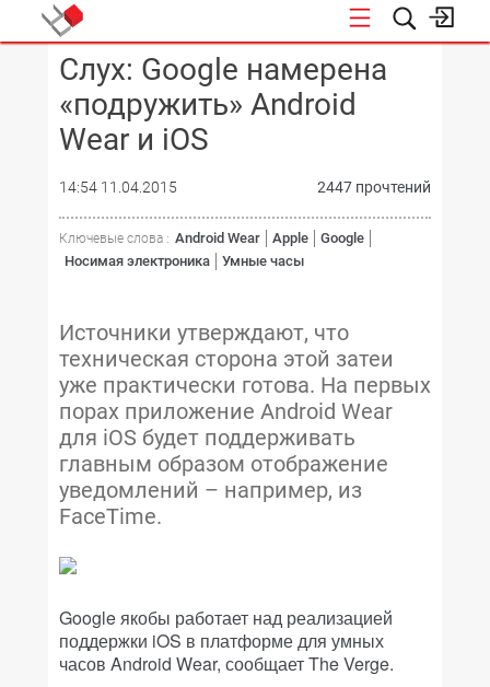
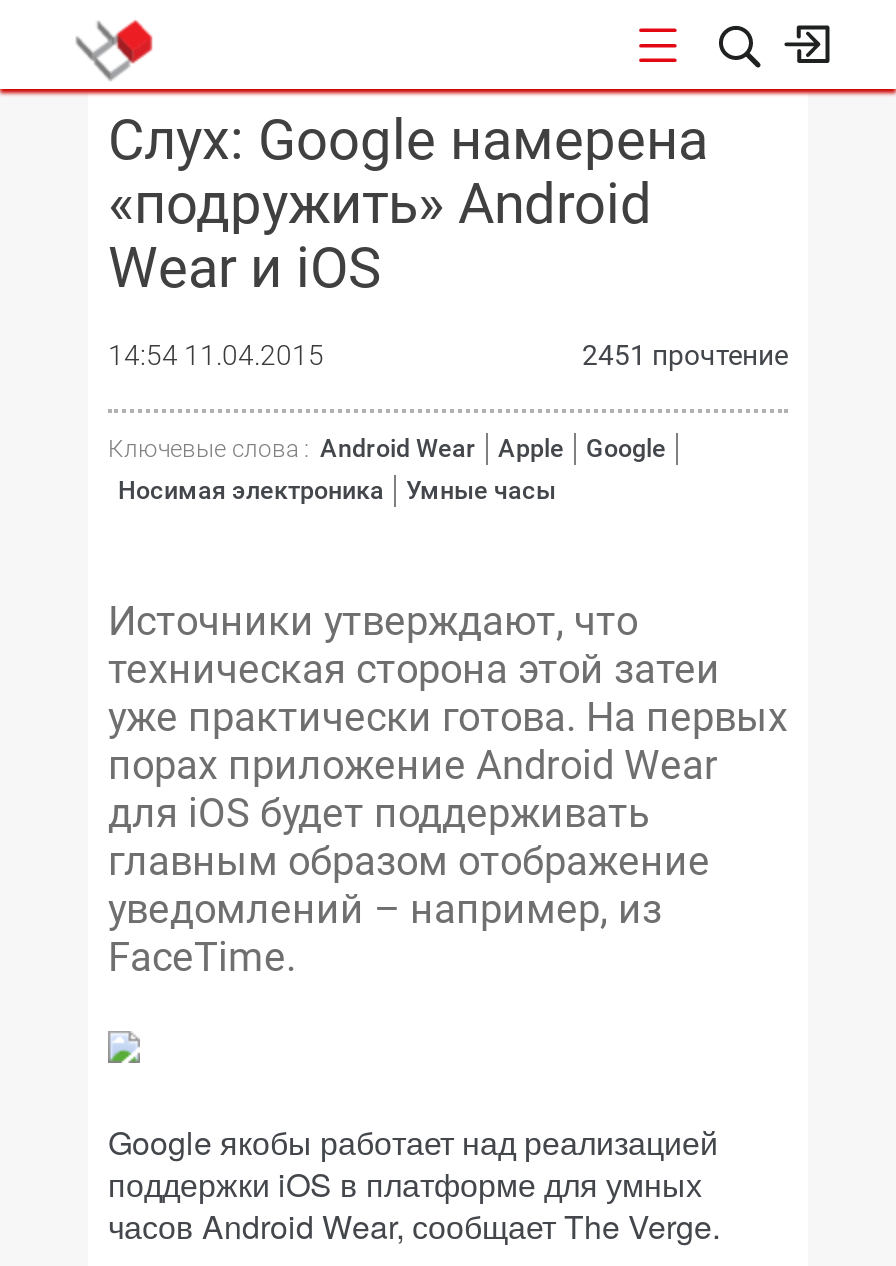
- 2447 прочтений
+ 2451 прочтение
